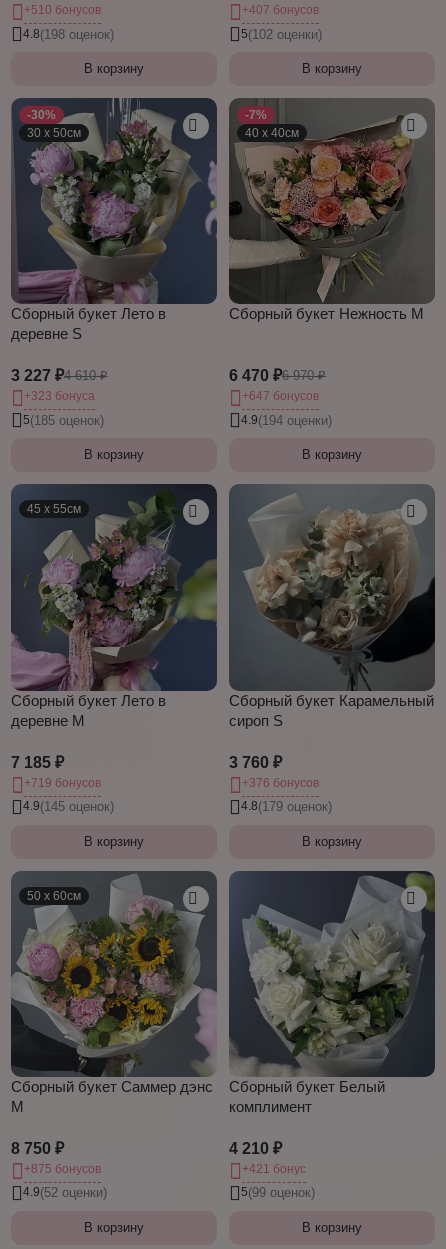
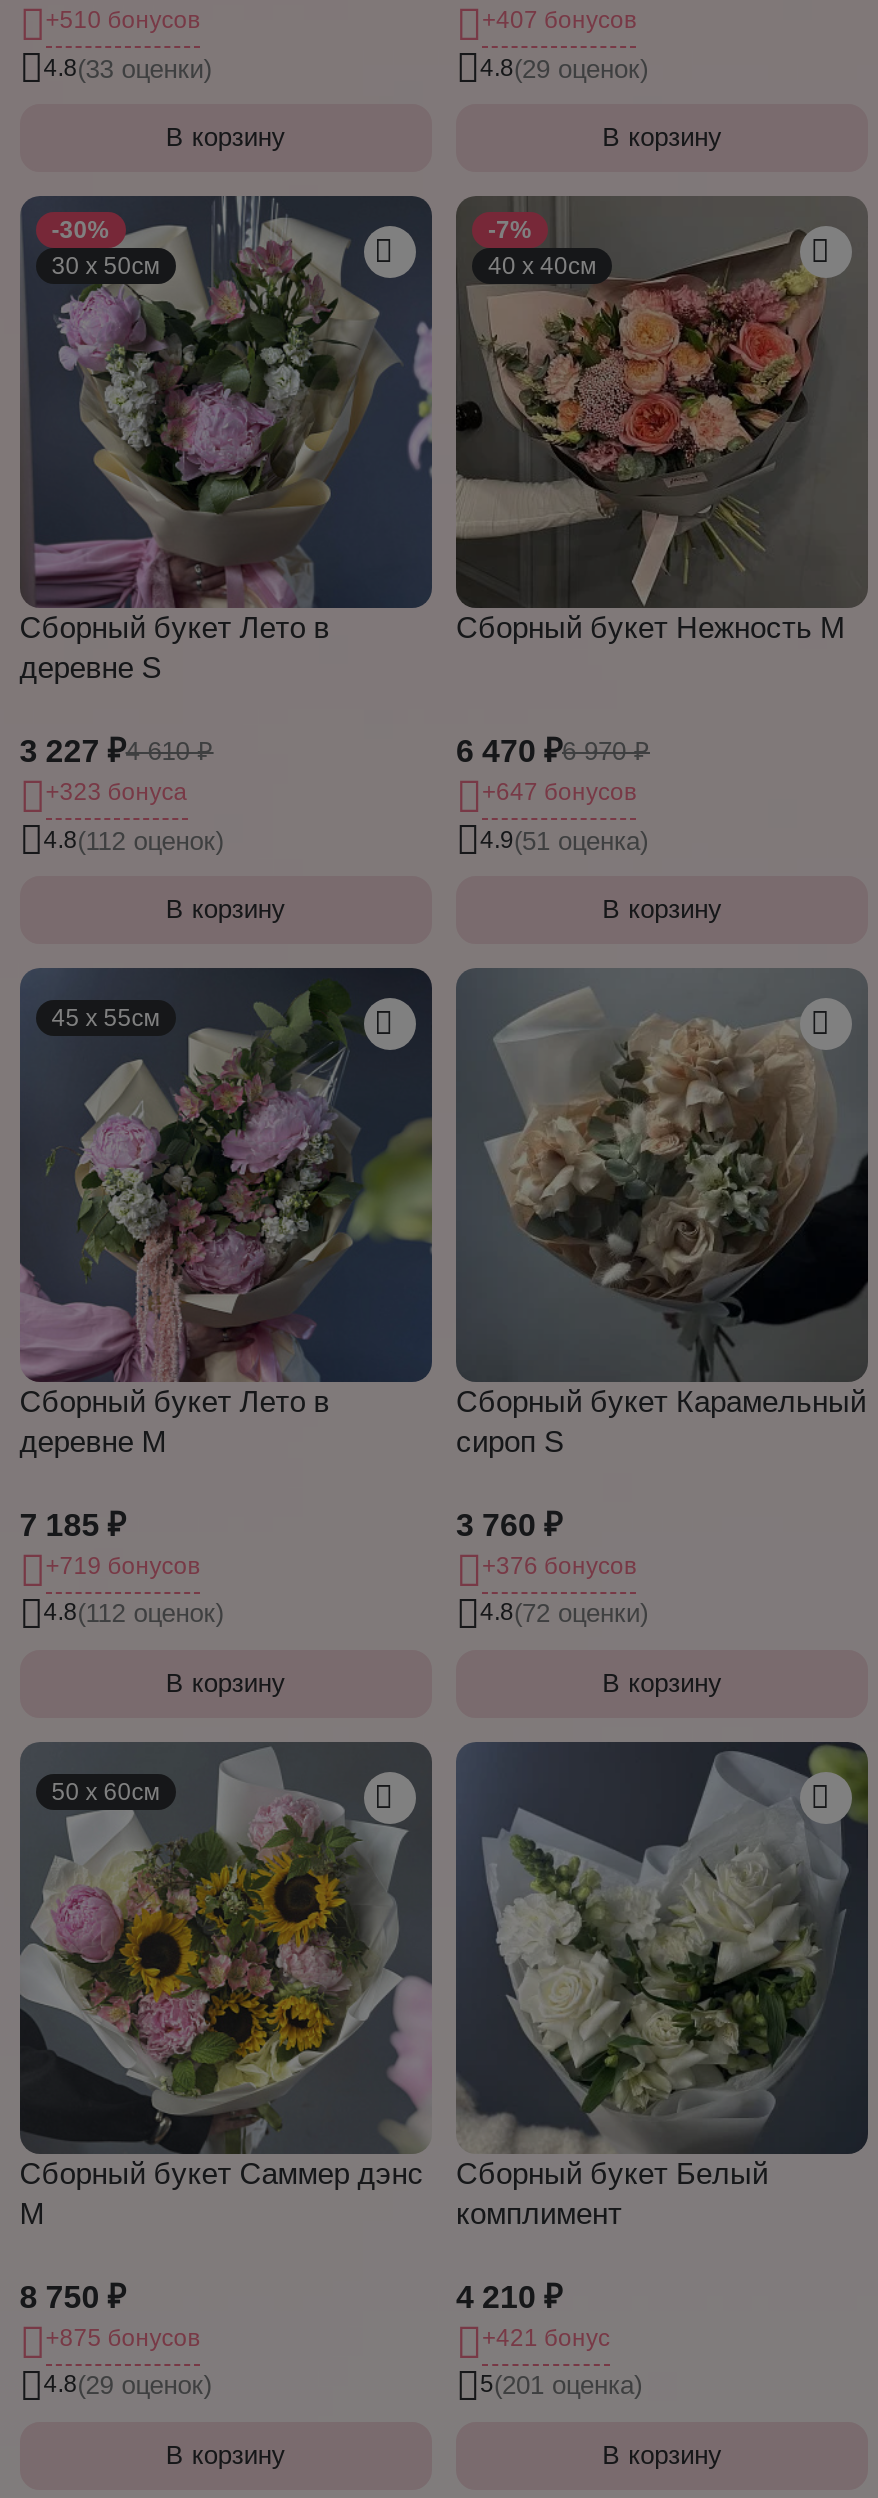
- 4.8(198 оценок)
+ 4.8(33 оценки)

- 5(102 оценки)
+ 4.8(29 оценок)

- 5(185 оценок)
+ 4.8(112 оценок)

- 4.9(194 оценки)
+ 4.9(51 оценка)

- 4.9(145 оценок)
+ 4.8(112 оценок)

- 4.8(179 оценок)
+ 4.8(72 оценки)

- 4.9(52 оценки)
+ 4.8(29 оценок)

- 5(99 оценок)
+ 5(201 оценка)
